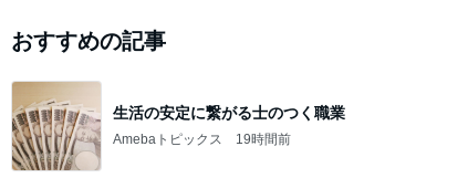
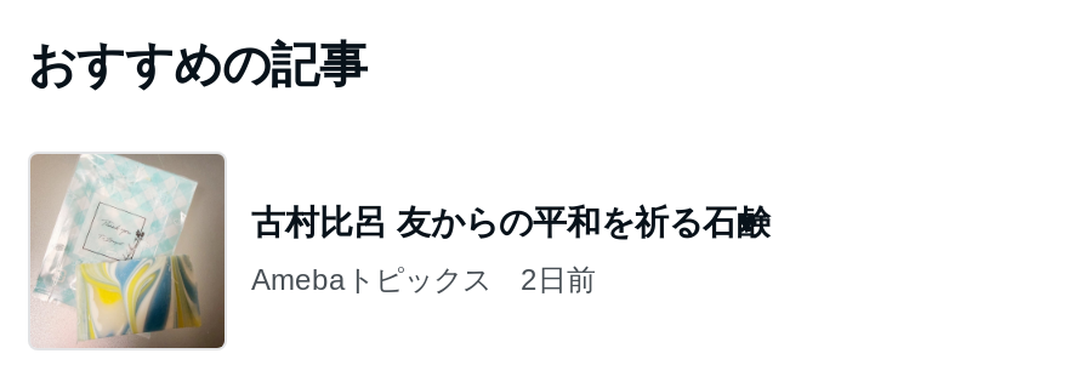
- [image]
- 生活の安定に繋がる士のつく職業
+ [image]
+ 古村比呂 友からの平和を祈る石鹸

- Amebaトピックス 19時間前
+ Amebaトピックス 2日前
